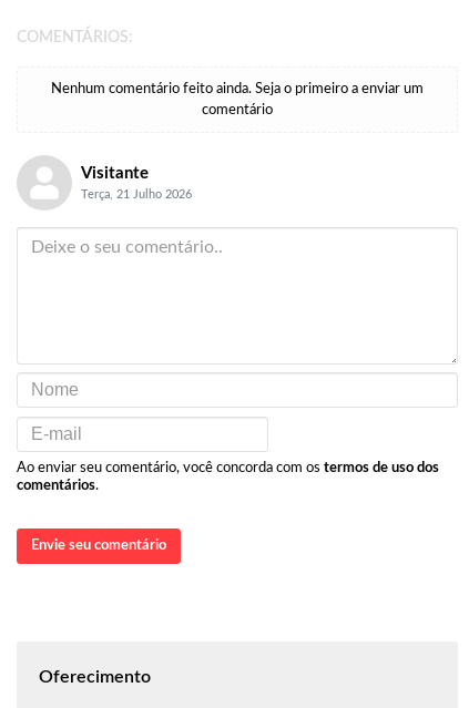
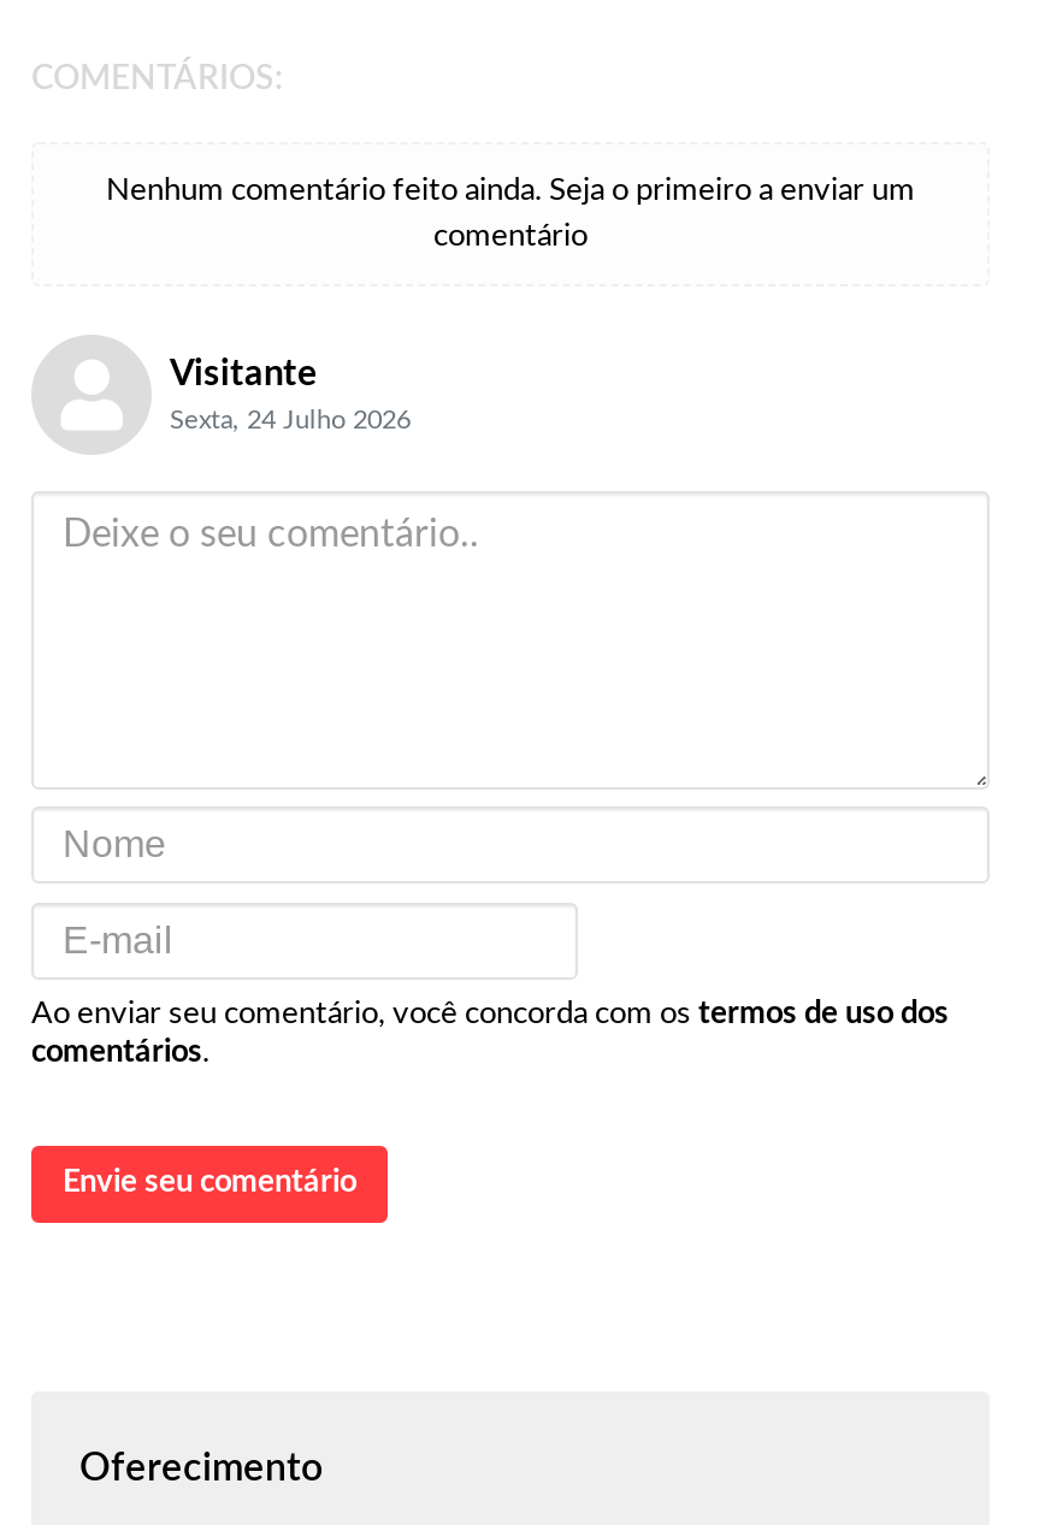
- Terça, 21 Julho 2026
+ Sexta, 24 Julho 2026
